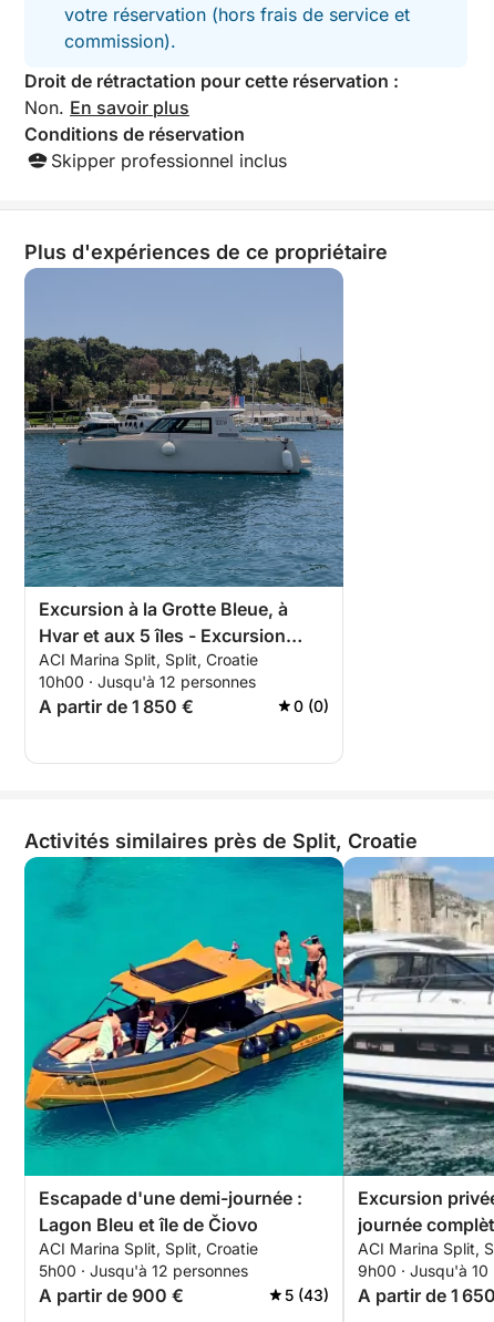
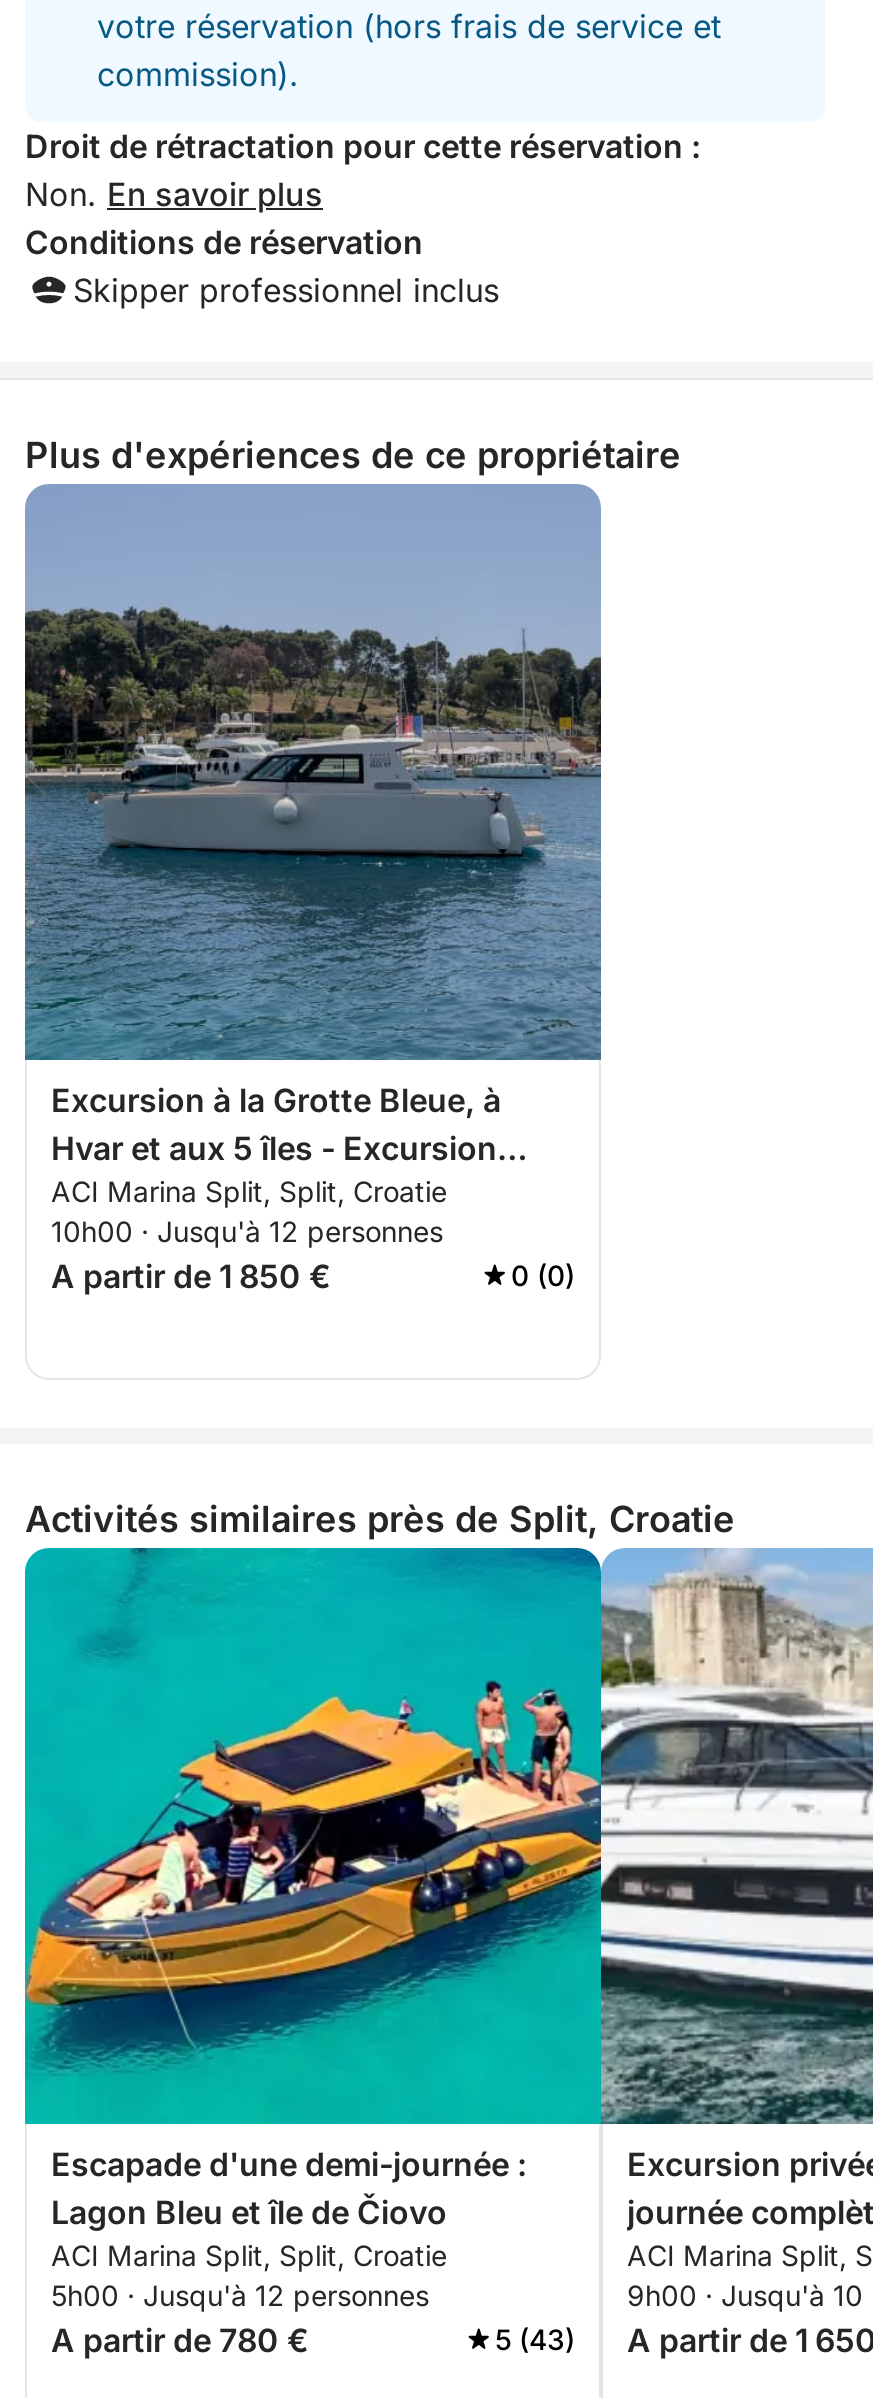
- A partir de 900 €
+ A partir de 780 €
